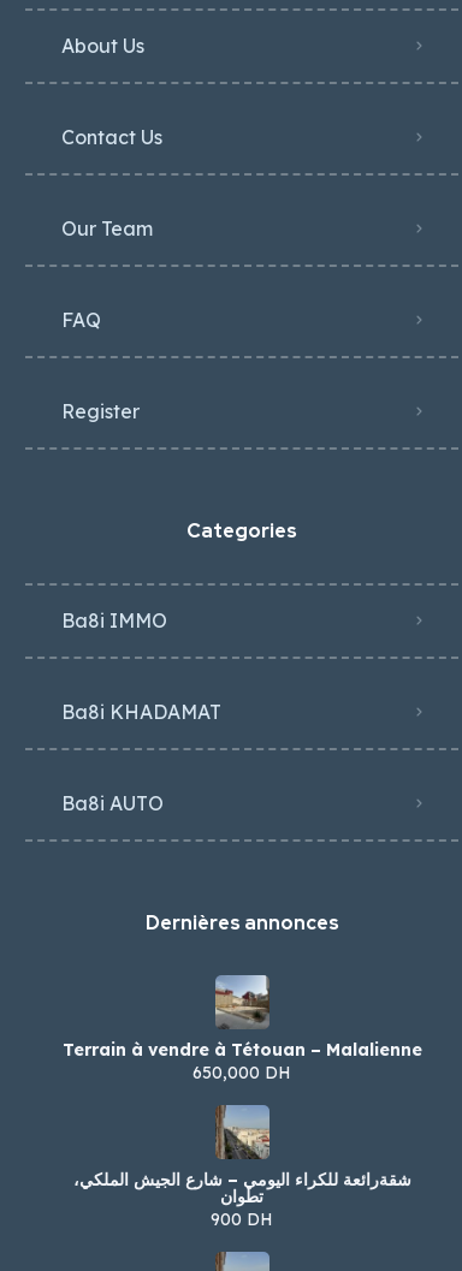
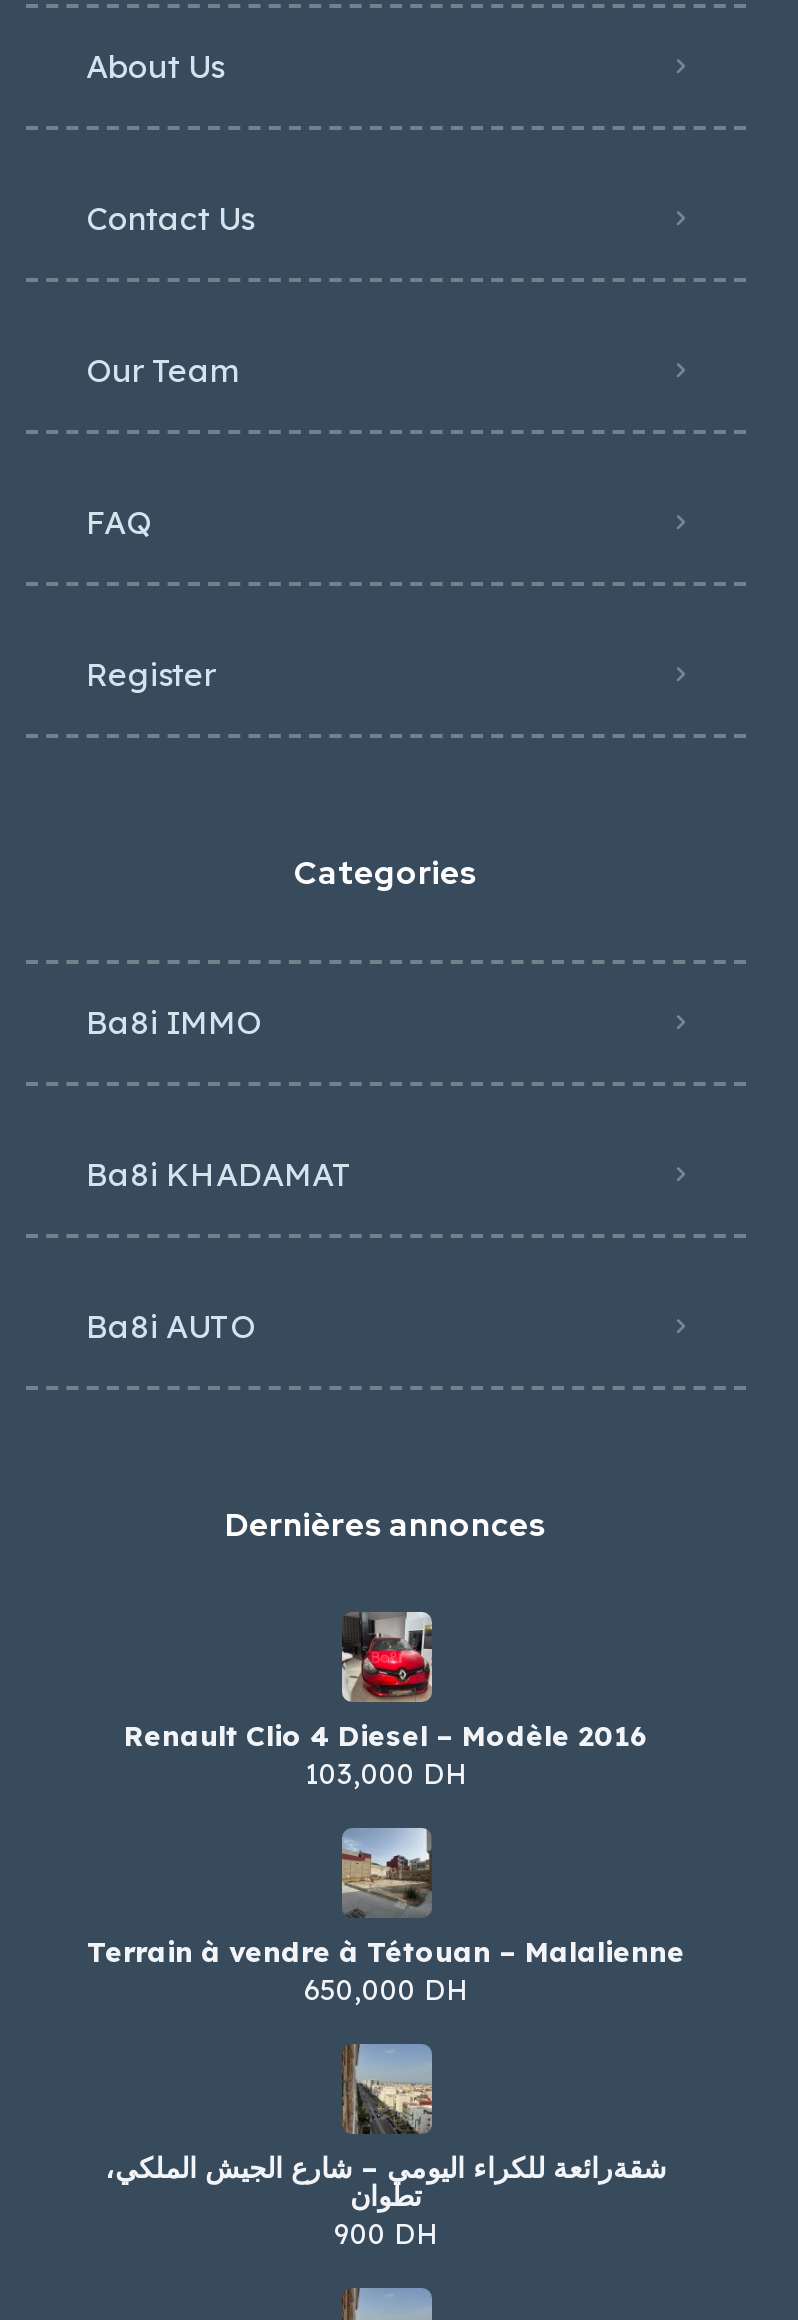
+ [image]
+ Renault Clio 4 Diesel – Modèle 2016
+ 103,000 DH
